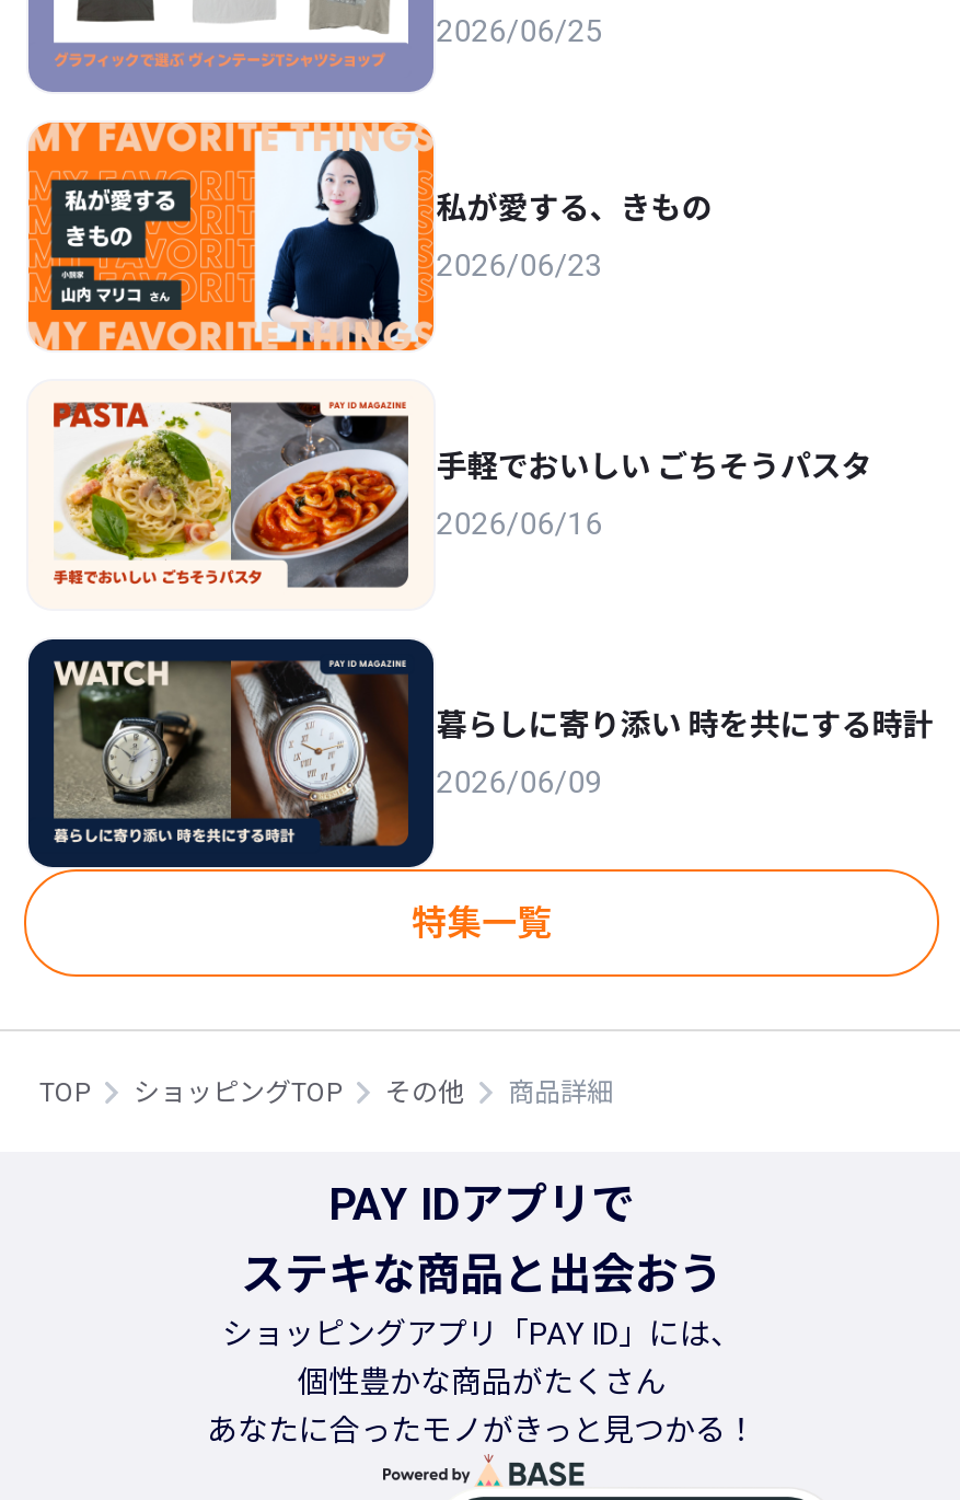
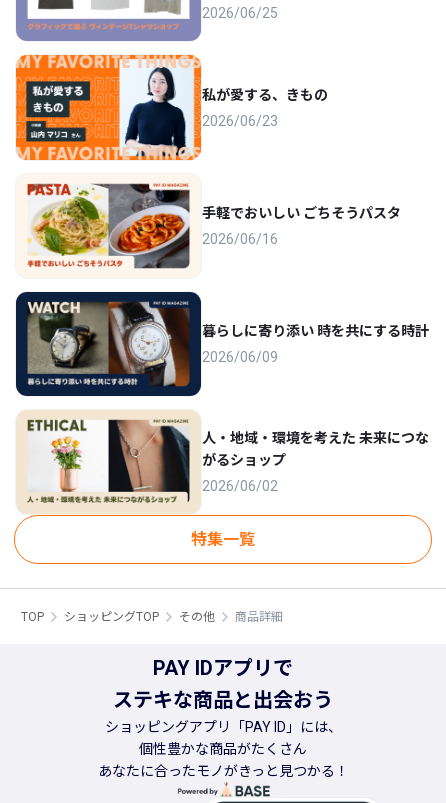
+ [image]
+ 人・地域・環境を考えた 未来につな
+ がるショップ
+ 2026/06/02
